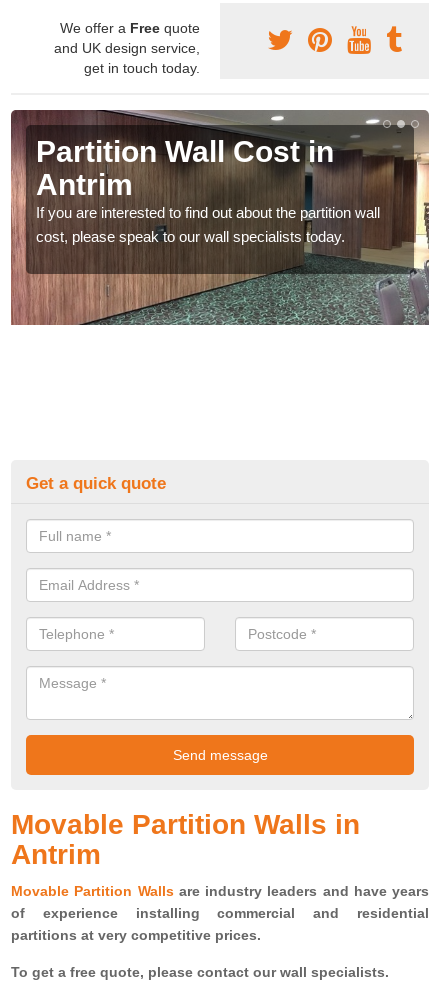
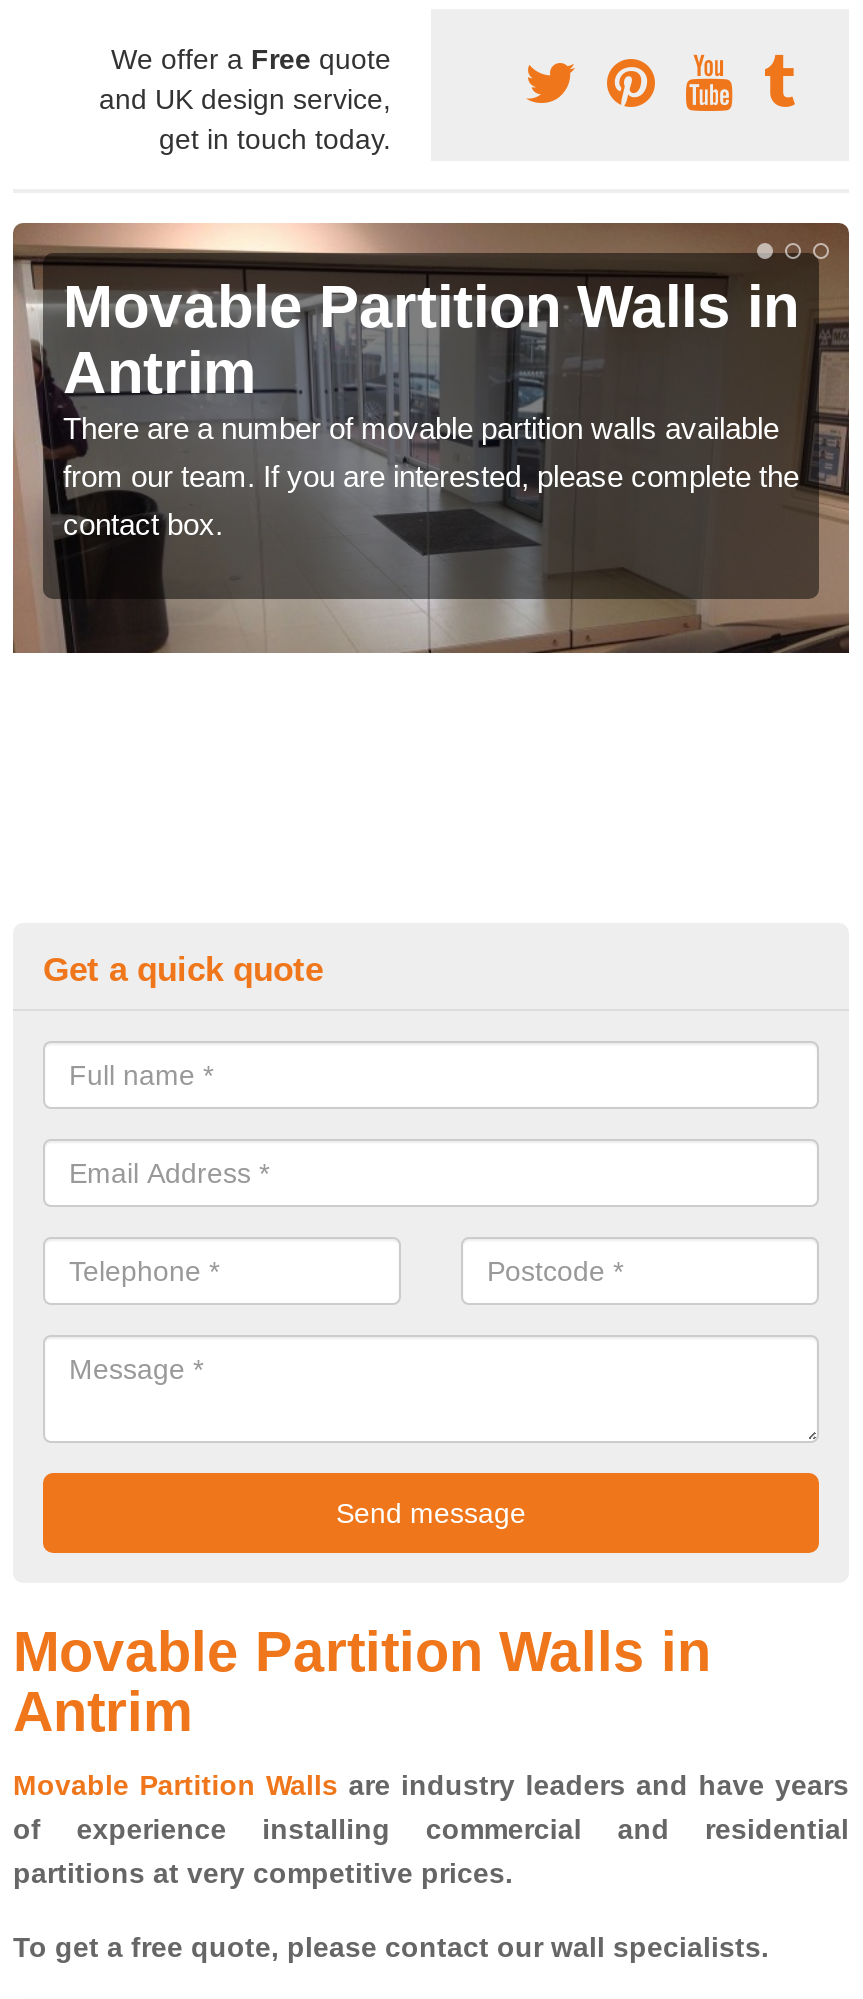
- [image]
- Partition Wall Cost in
+ [image]
+ Movable Partition Walls in

- If you are interested to find out about the partition wall
- cost, please speak to our wall specialists today.
+ There are a number of movable partition walls available
+ from our team. If you are interested, please complete the
+ contact box.
